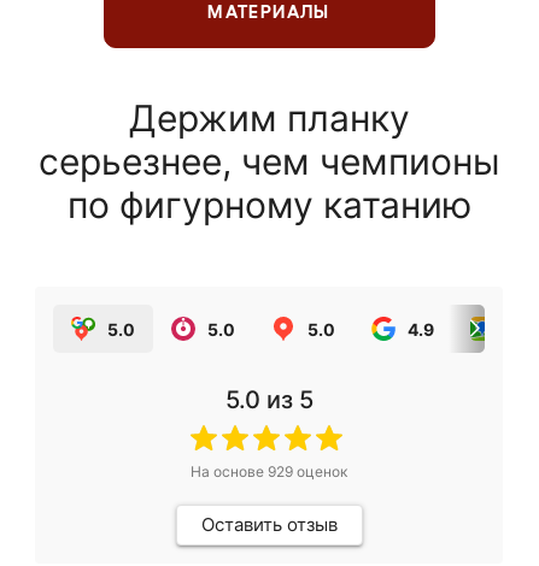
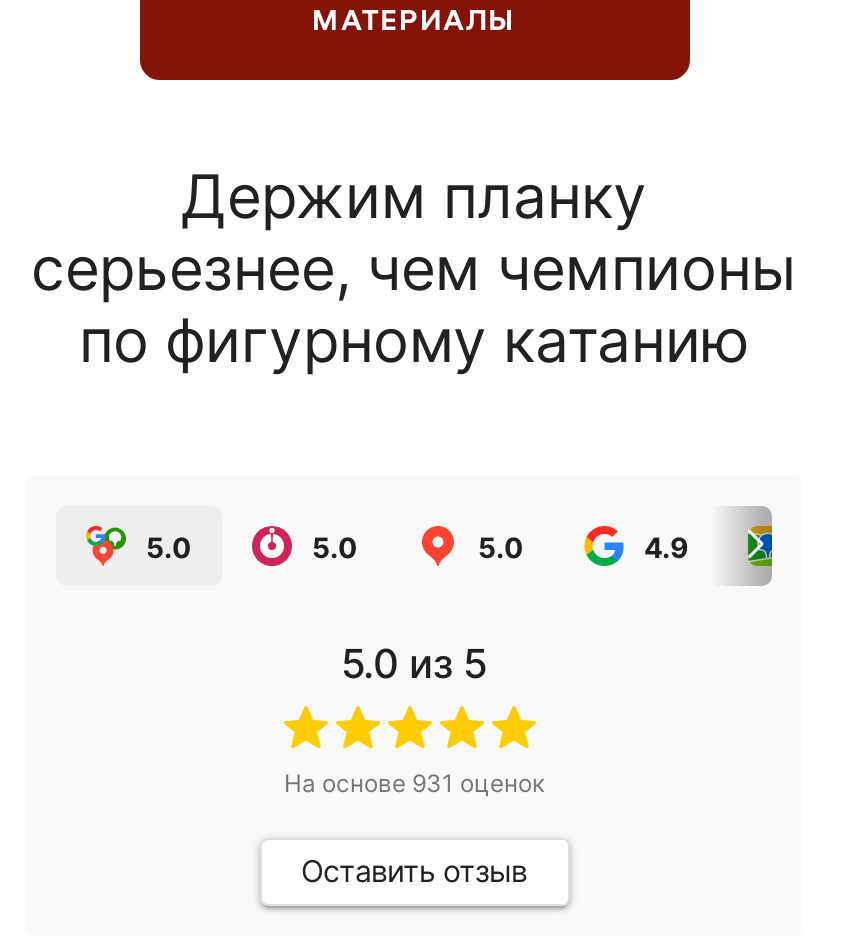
- На основе 929 оценок
+ На основе 931 оценок
